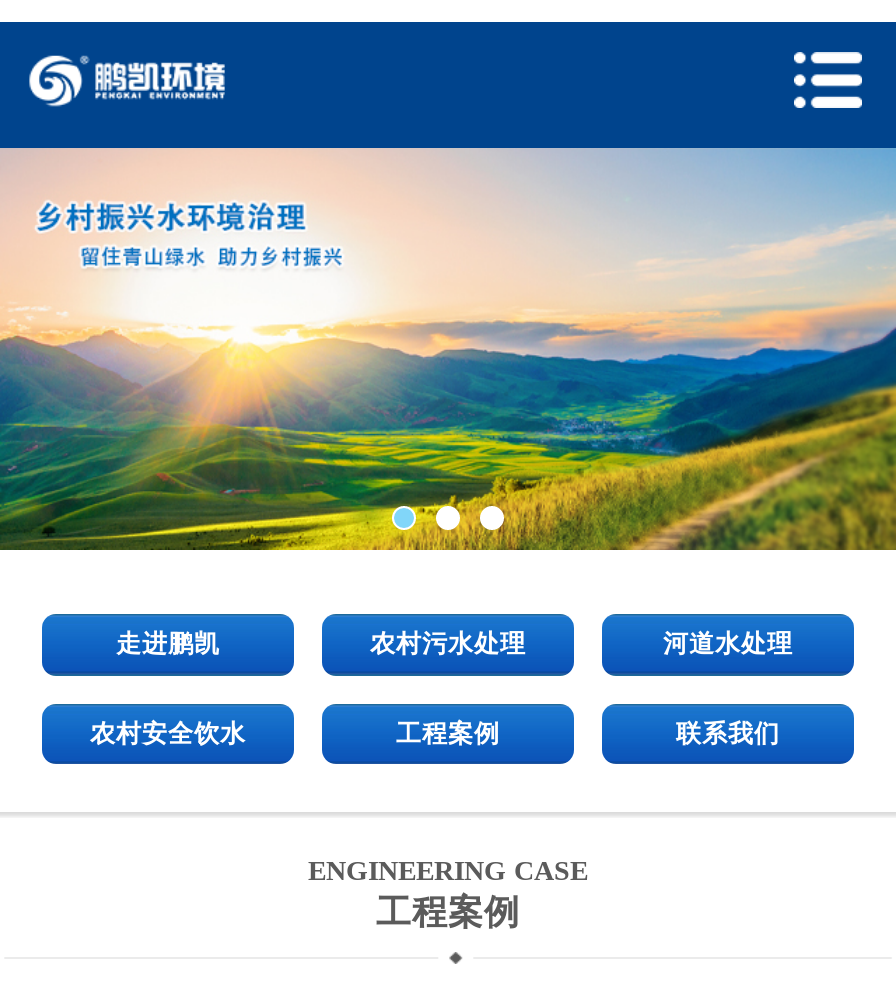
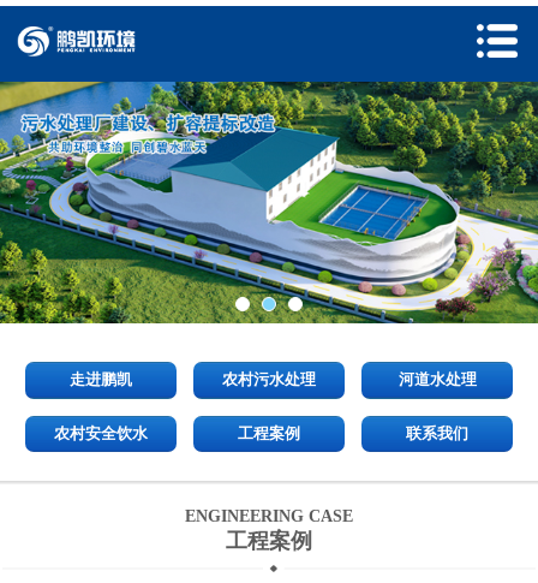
- [image]
+ [image]
